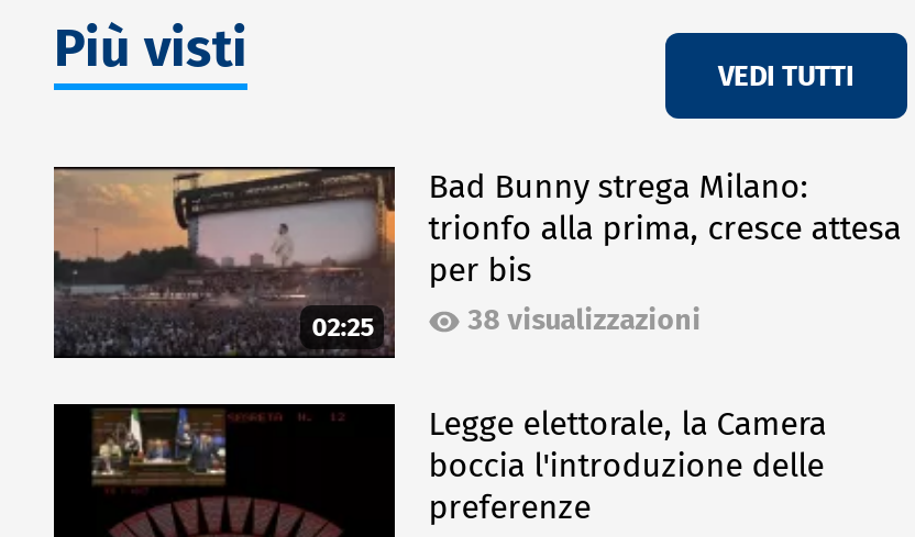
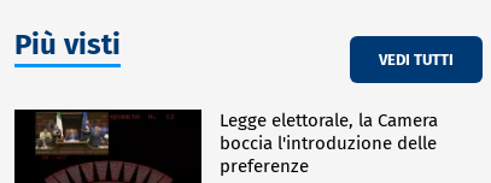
- [image]
- 02:25

- Bad Bunny strega Milano:
- trionfo alla prima, cresce attesa
- per bis
- 38 visualizzazioni
